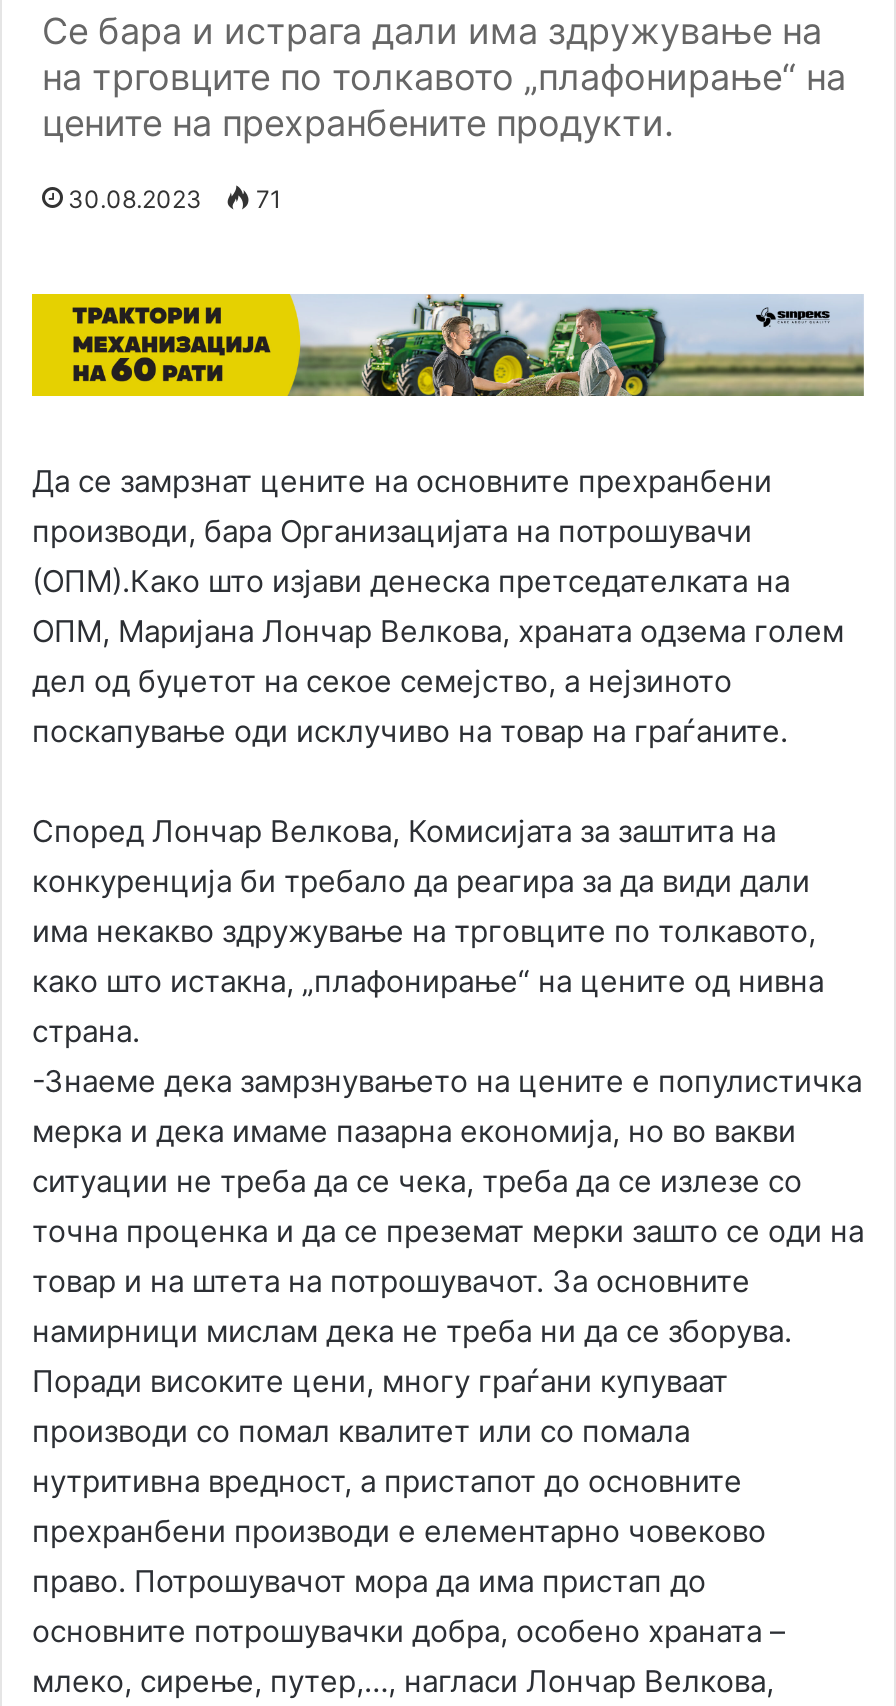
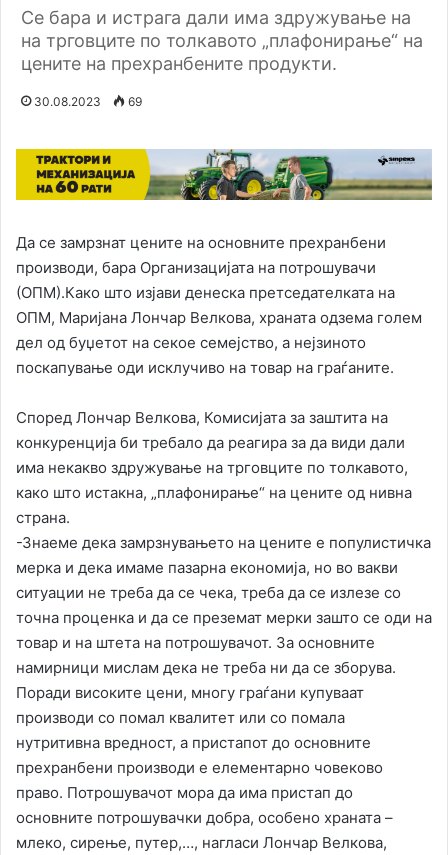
- 30.08.2023 71
+ 30.08.2023 69
